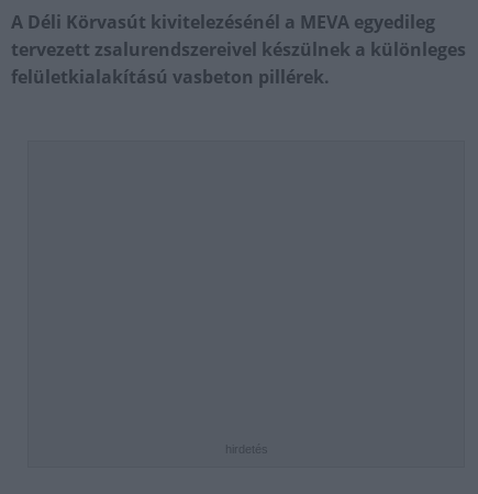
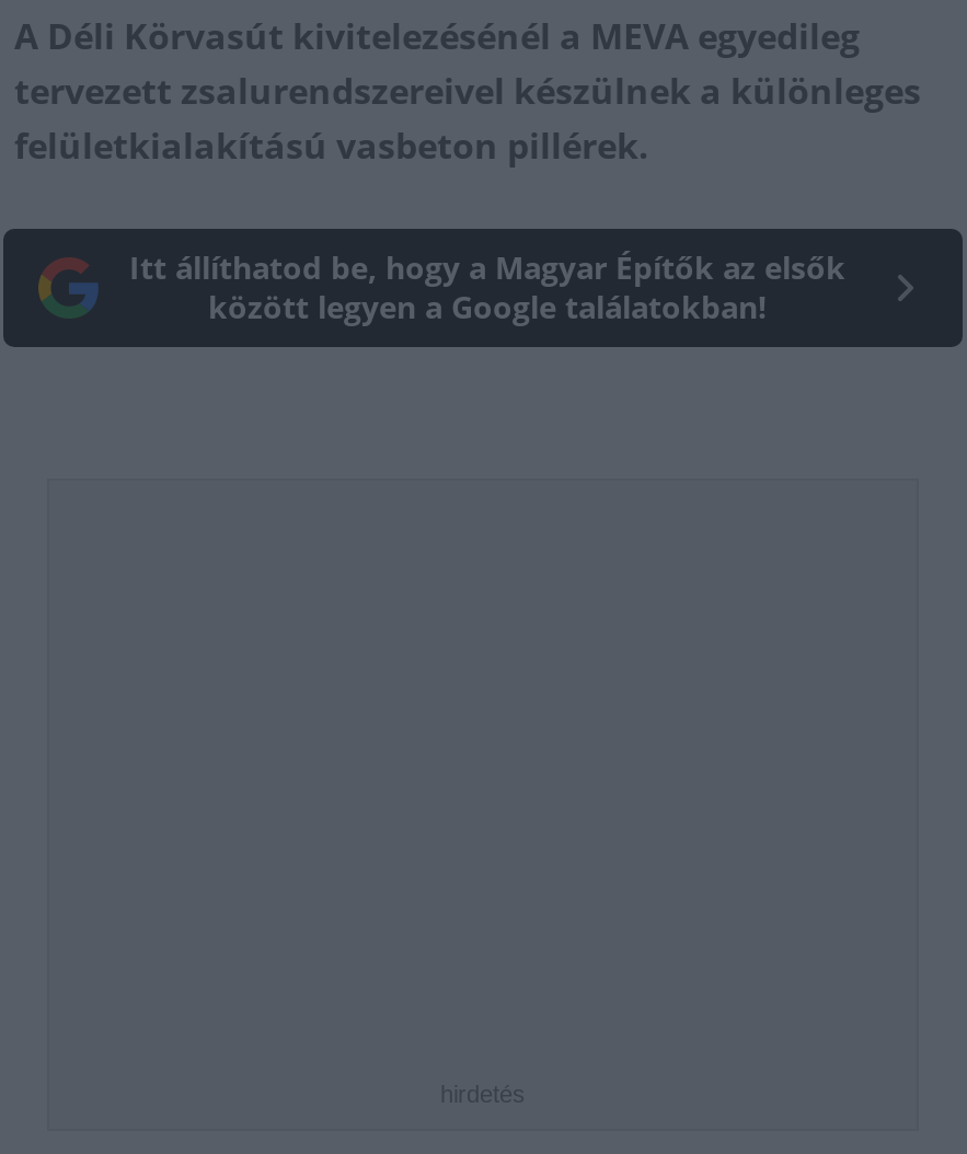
+ Itt állíthatod be, hogy a Magyar Építők az elsők
+ között legyen a Google találatokban!
